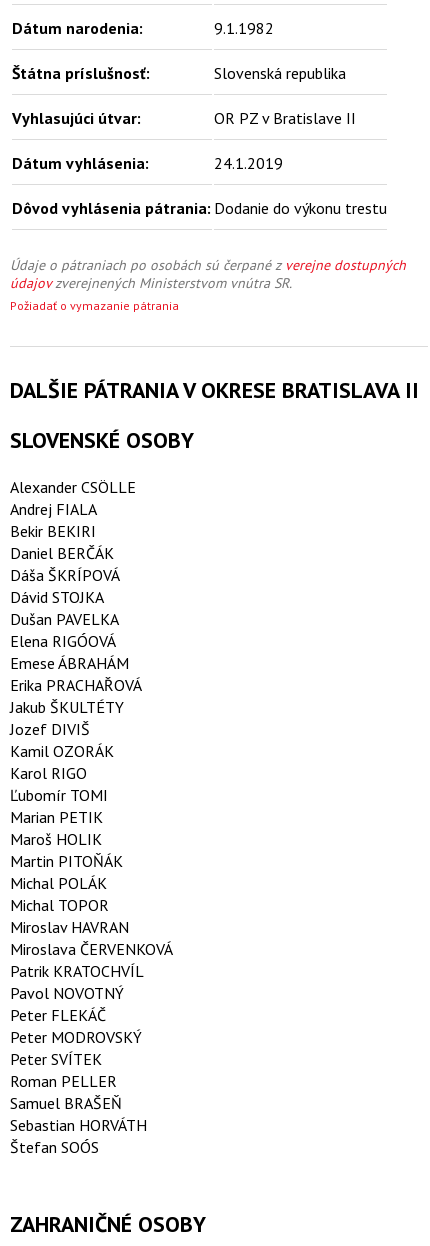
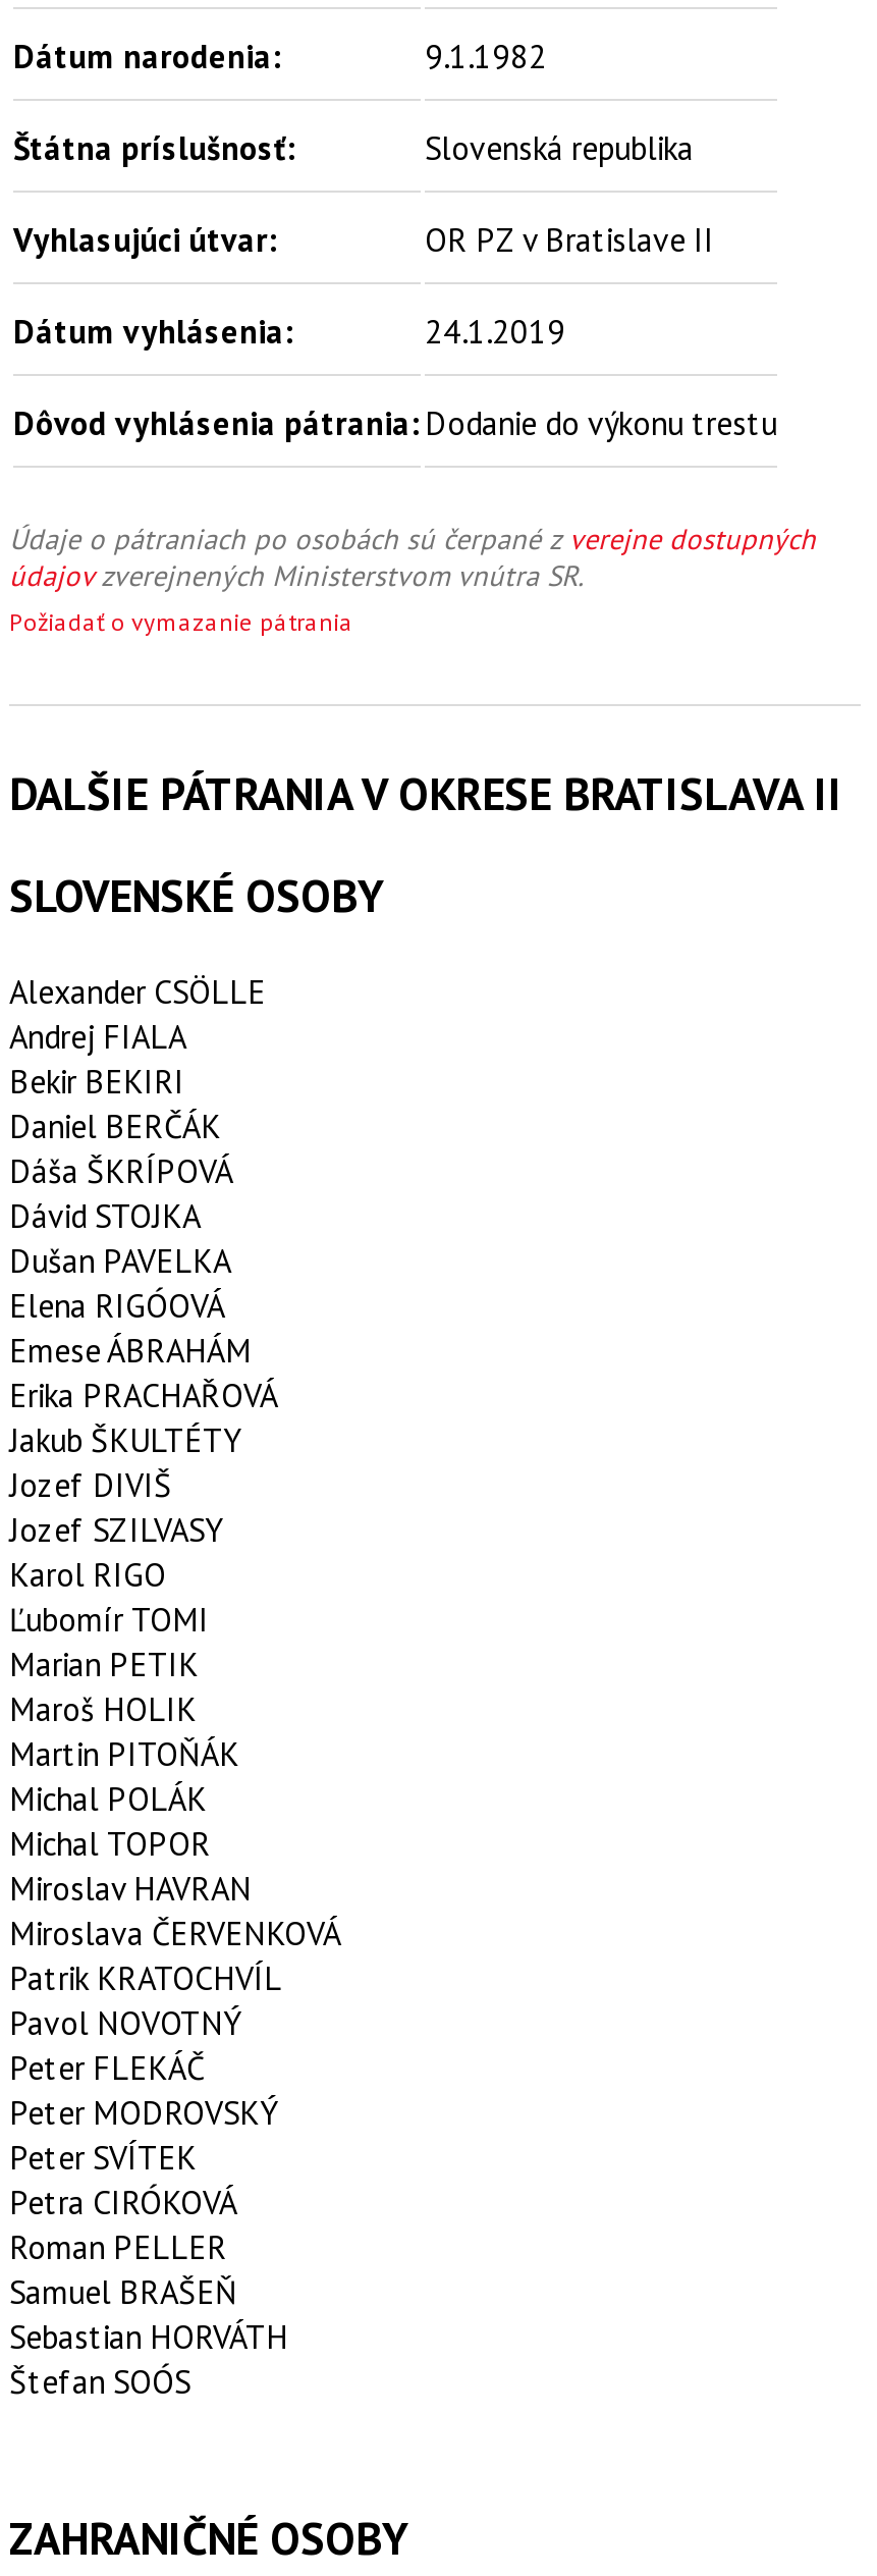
- Kamil OZORÁK
+ Jozef SZILVASY

+ Petra CIRÓKOVÁ
